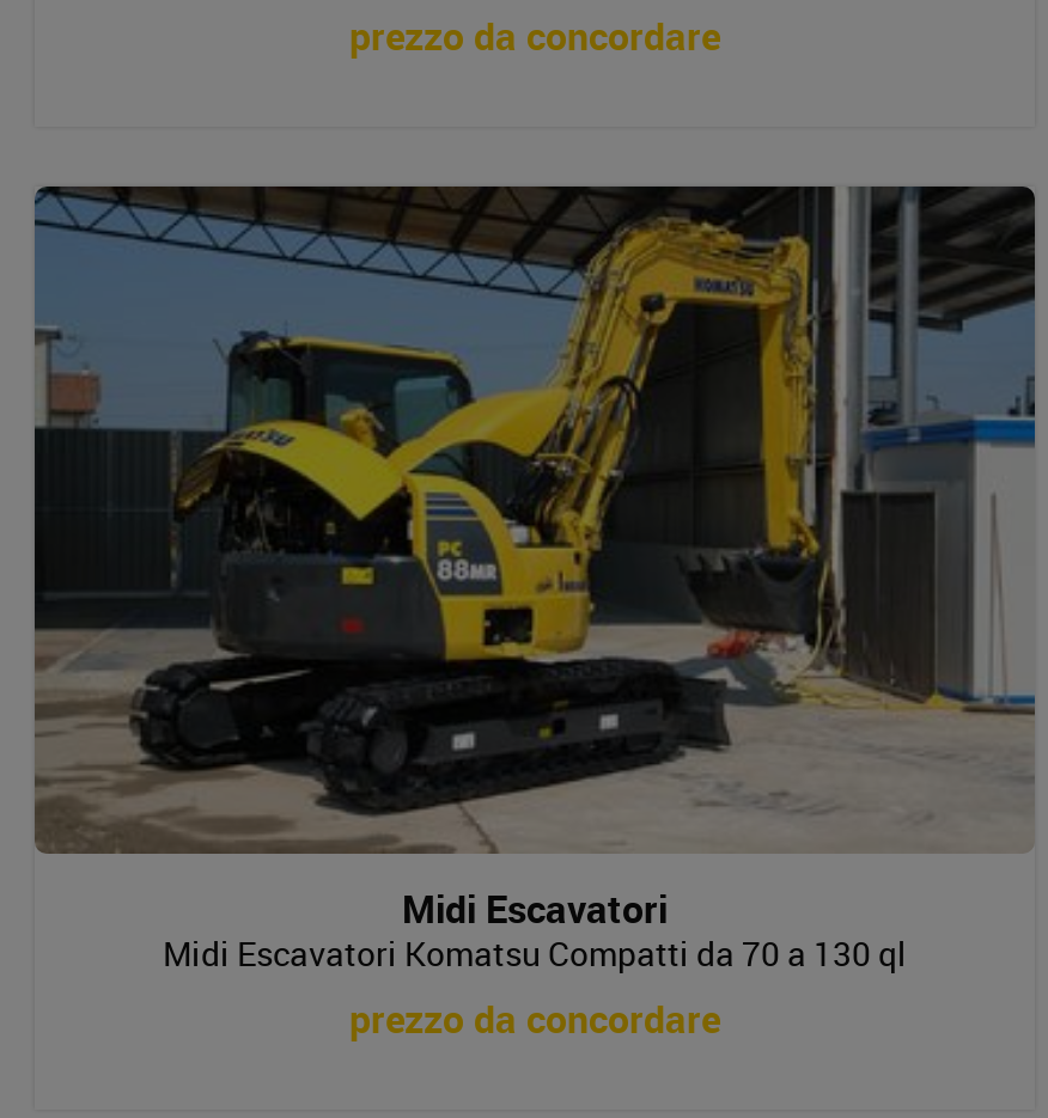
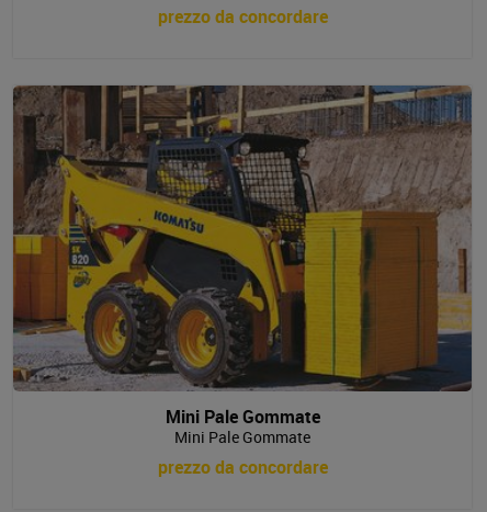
- [image]
- Midi Escavatori
- Midi Escavatori Komatsu Compatti da 70 a 130 ql
+ [image]
+ Mini Pale Gommate
+ Mini Pale Gommate
